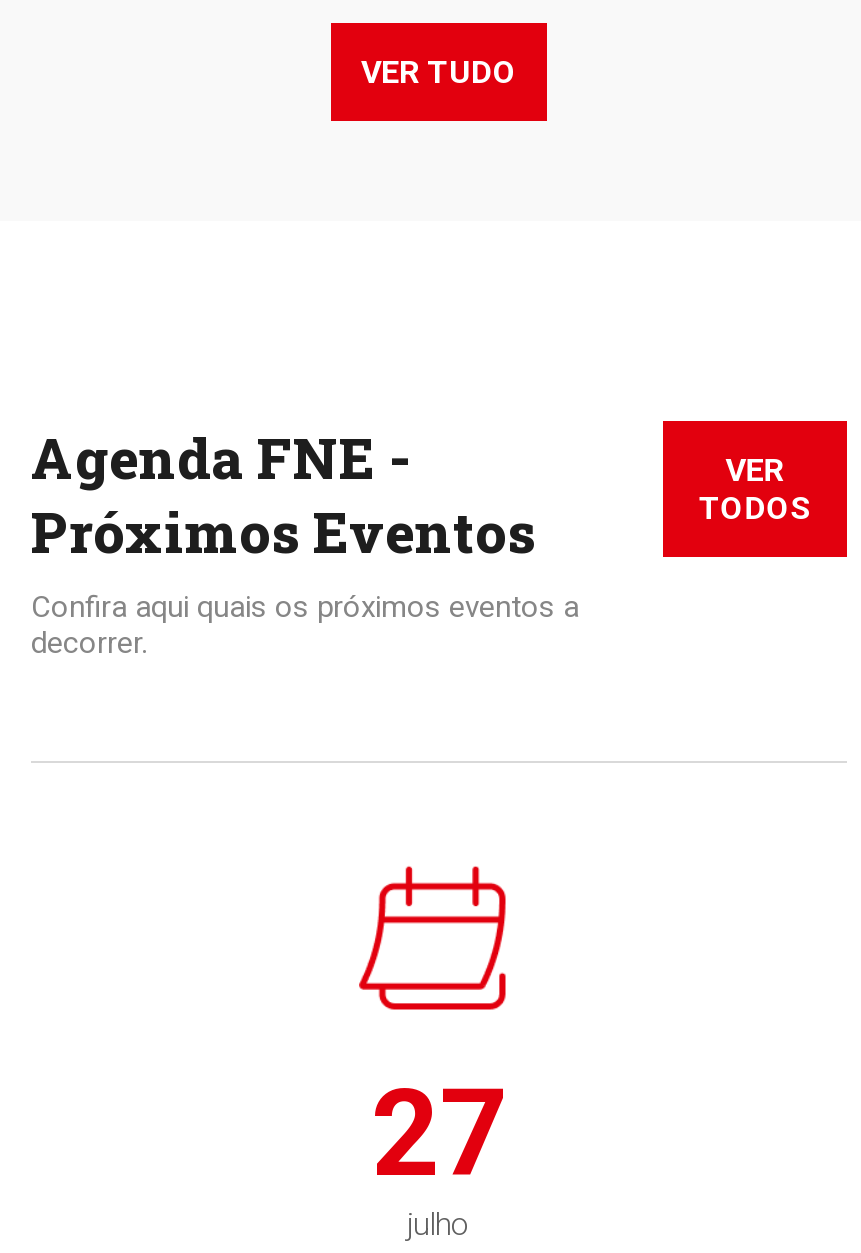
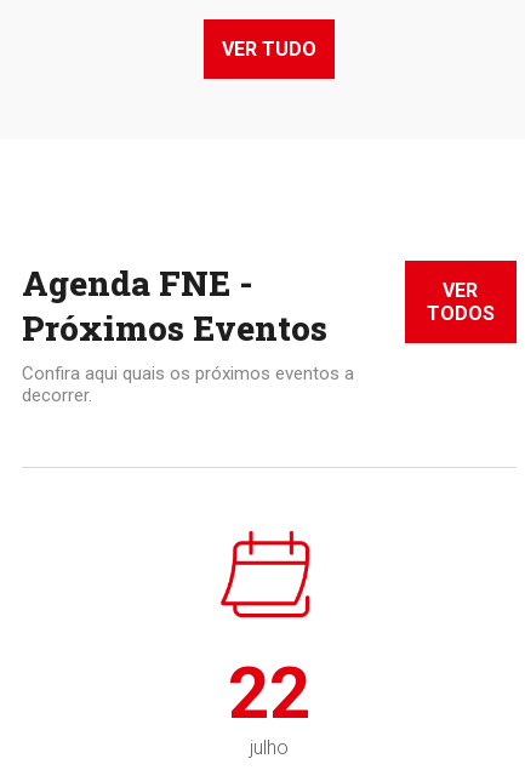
- 27
+ 22
